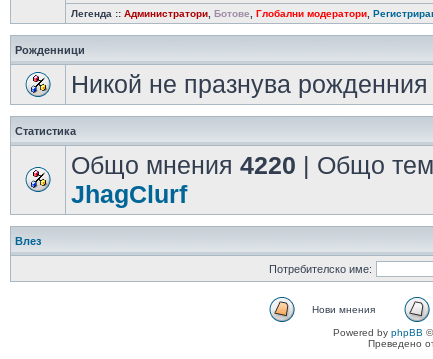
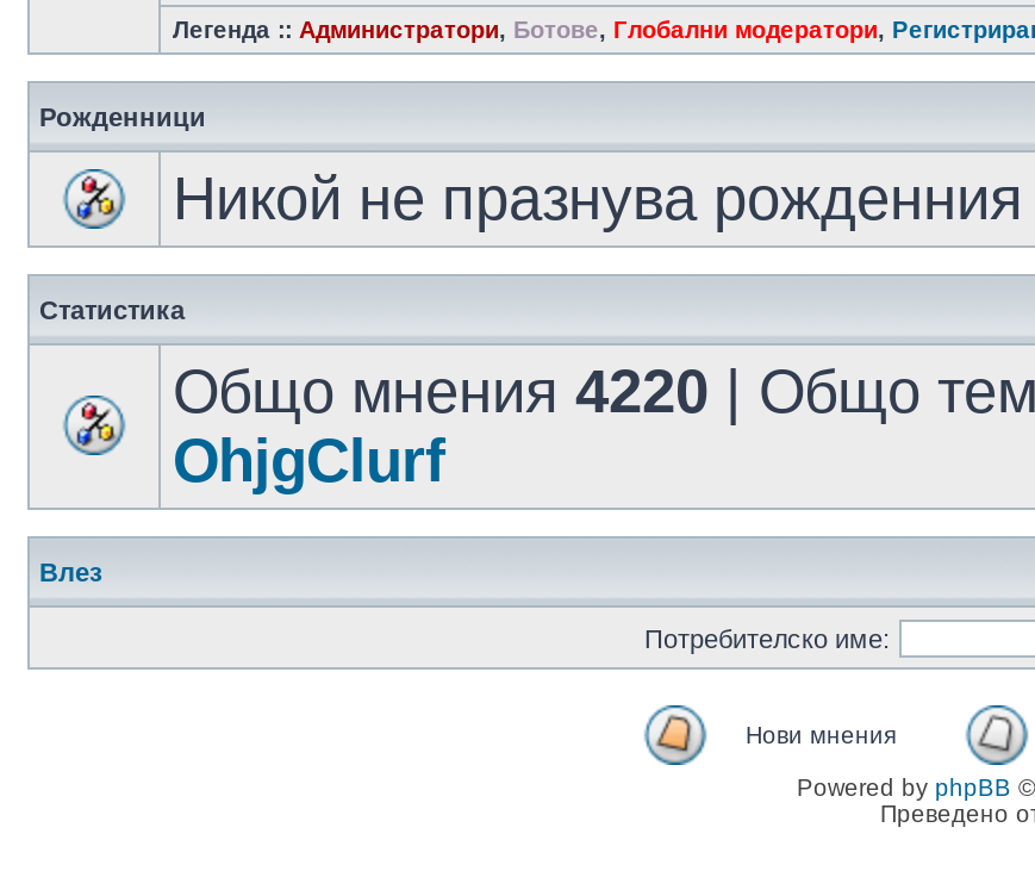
- JhagClurf
+ OhjgClurf
